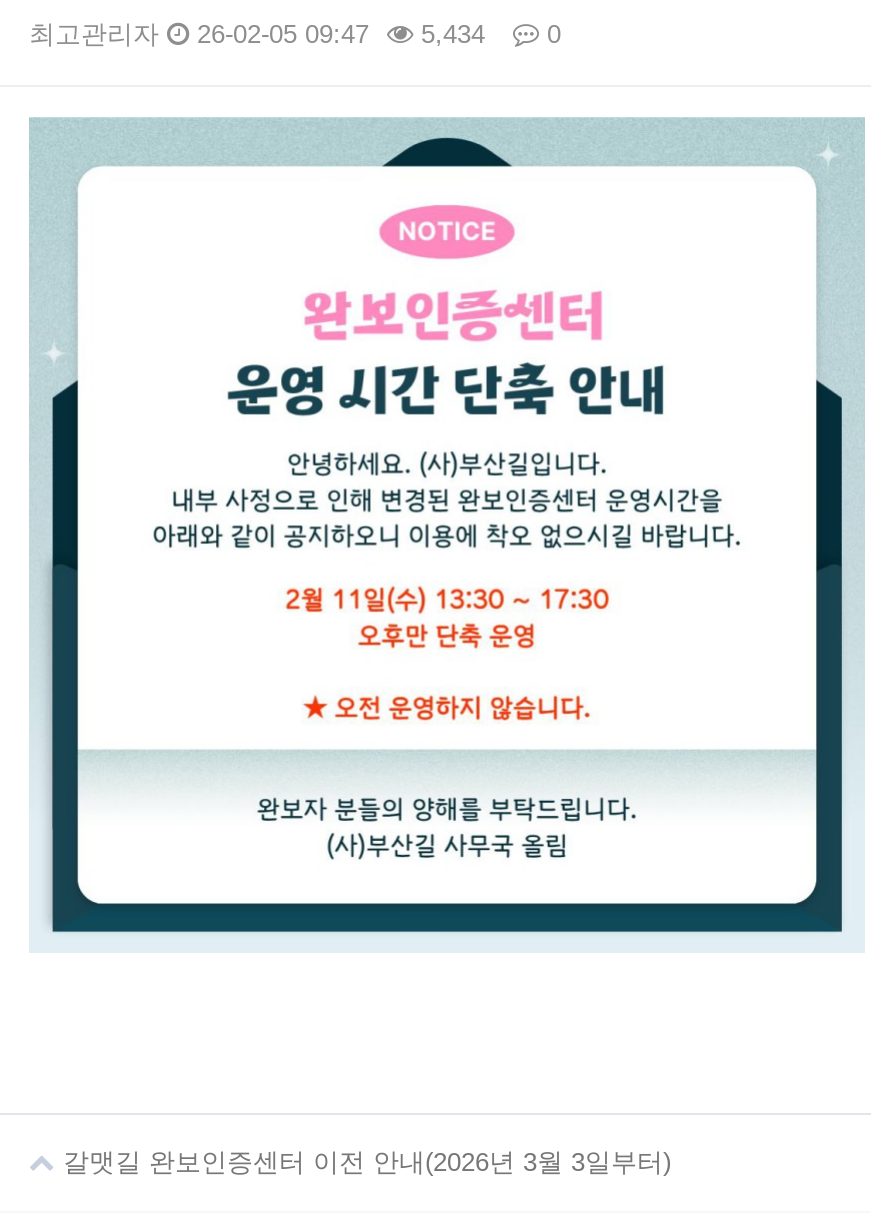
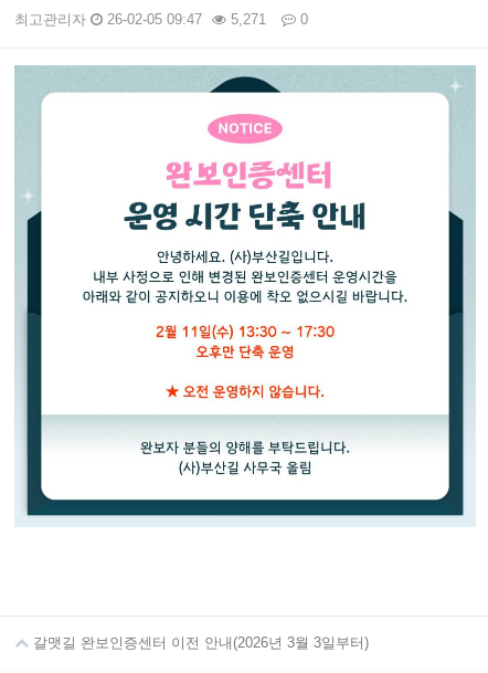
- 최고관리자 26-02-05 09:47 5,434 0
+ 최고관리자 26-02-05 09:47 5,271 0
